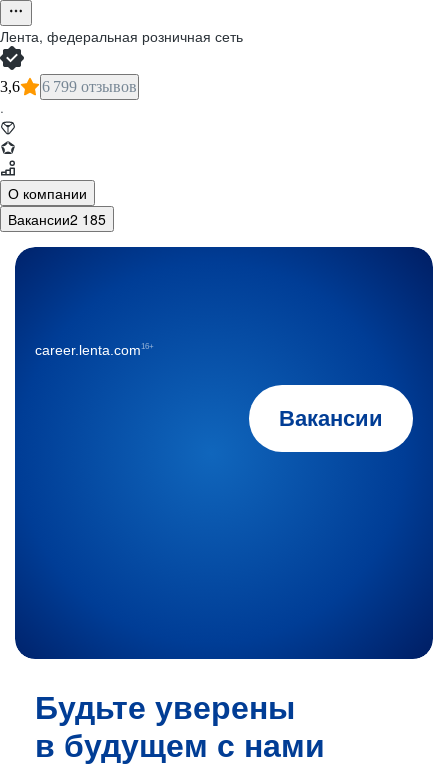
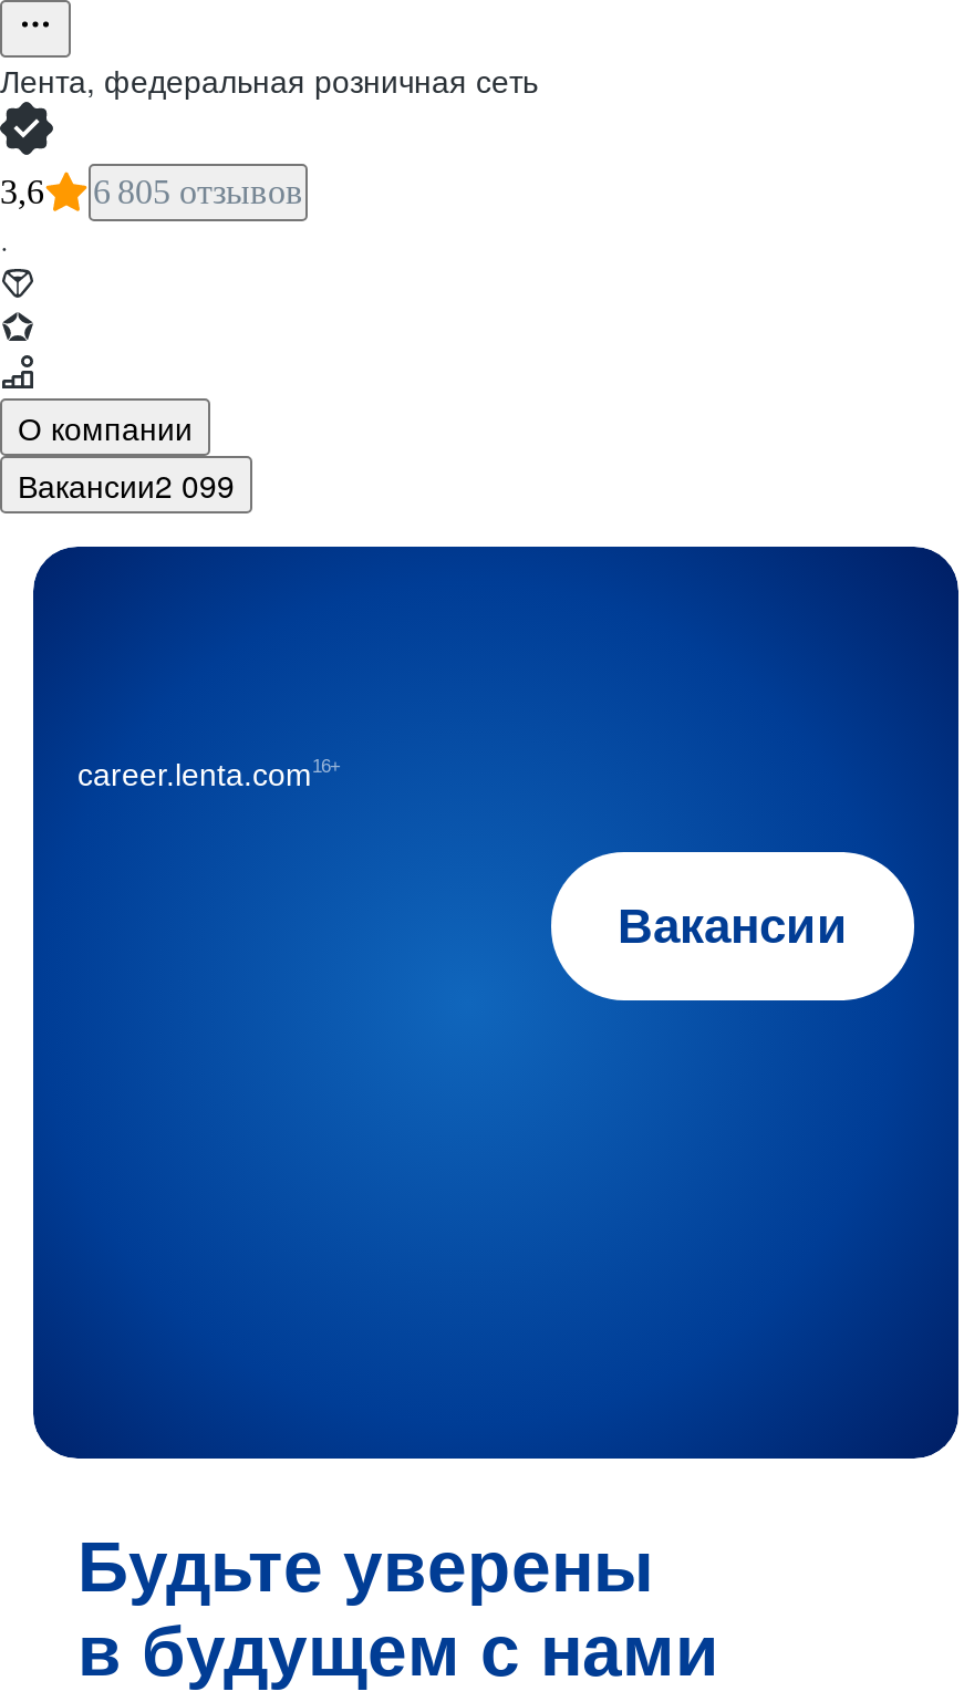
- 3,6 6 799 отзывов
+ 3,6 6 805 отзывов

- Вакансии2 185
+ Вакансии2 099
